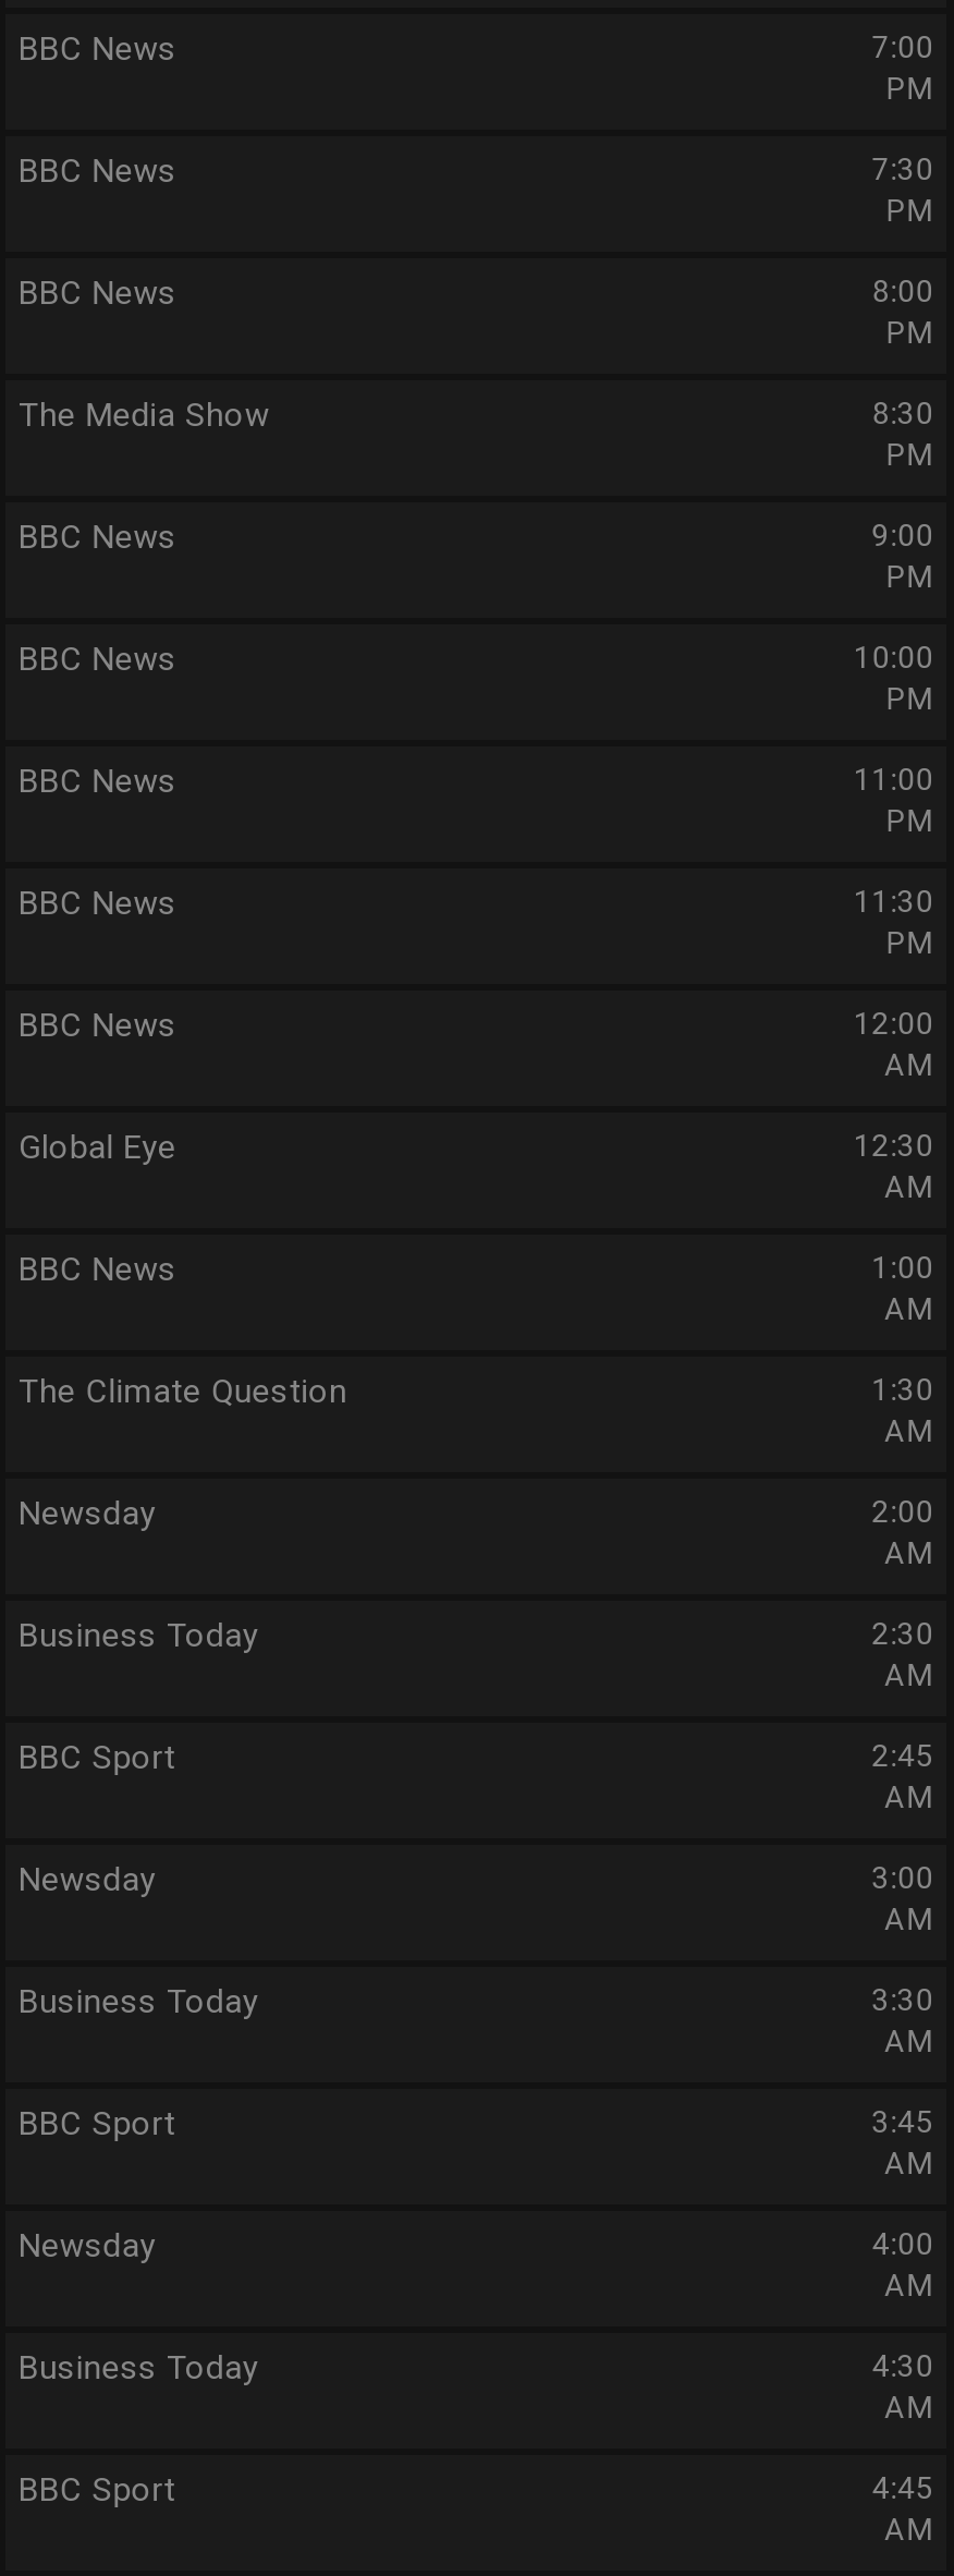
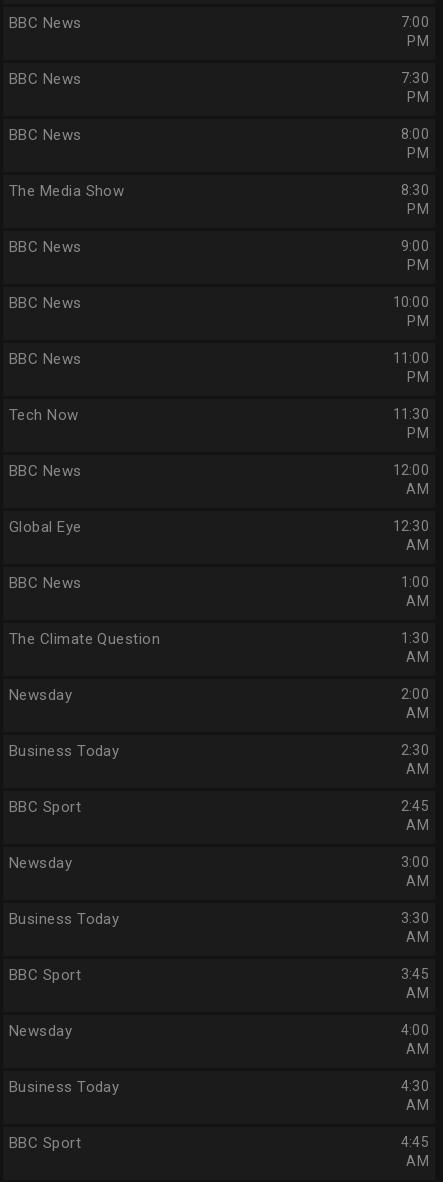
- BBC News
+ Tech Now
